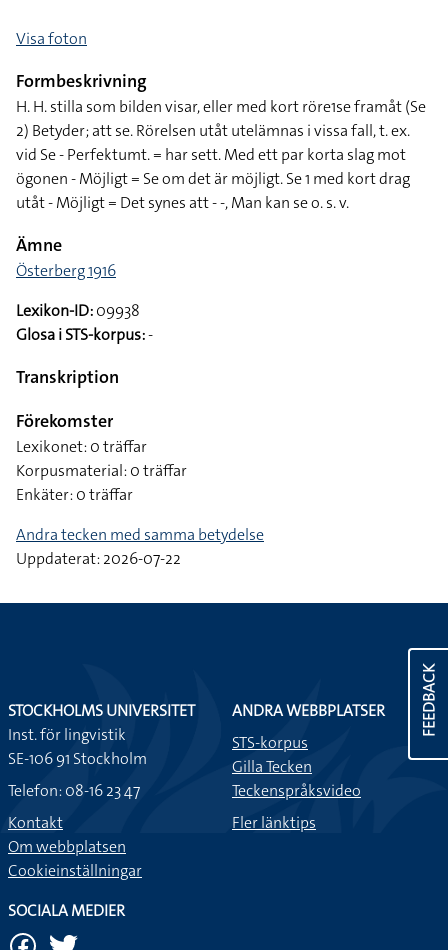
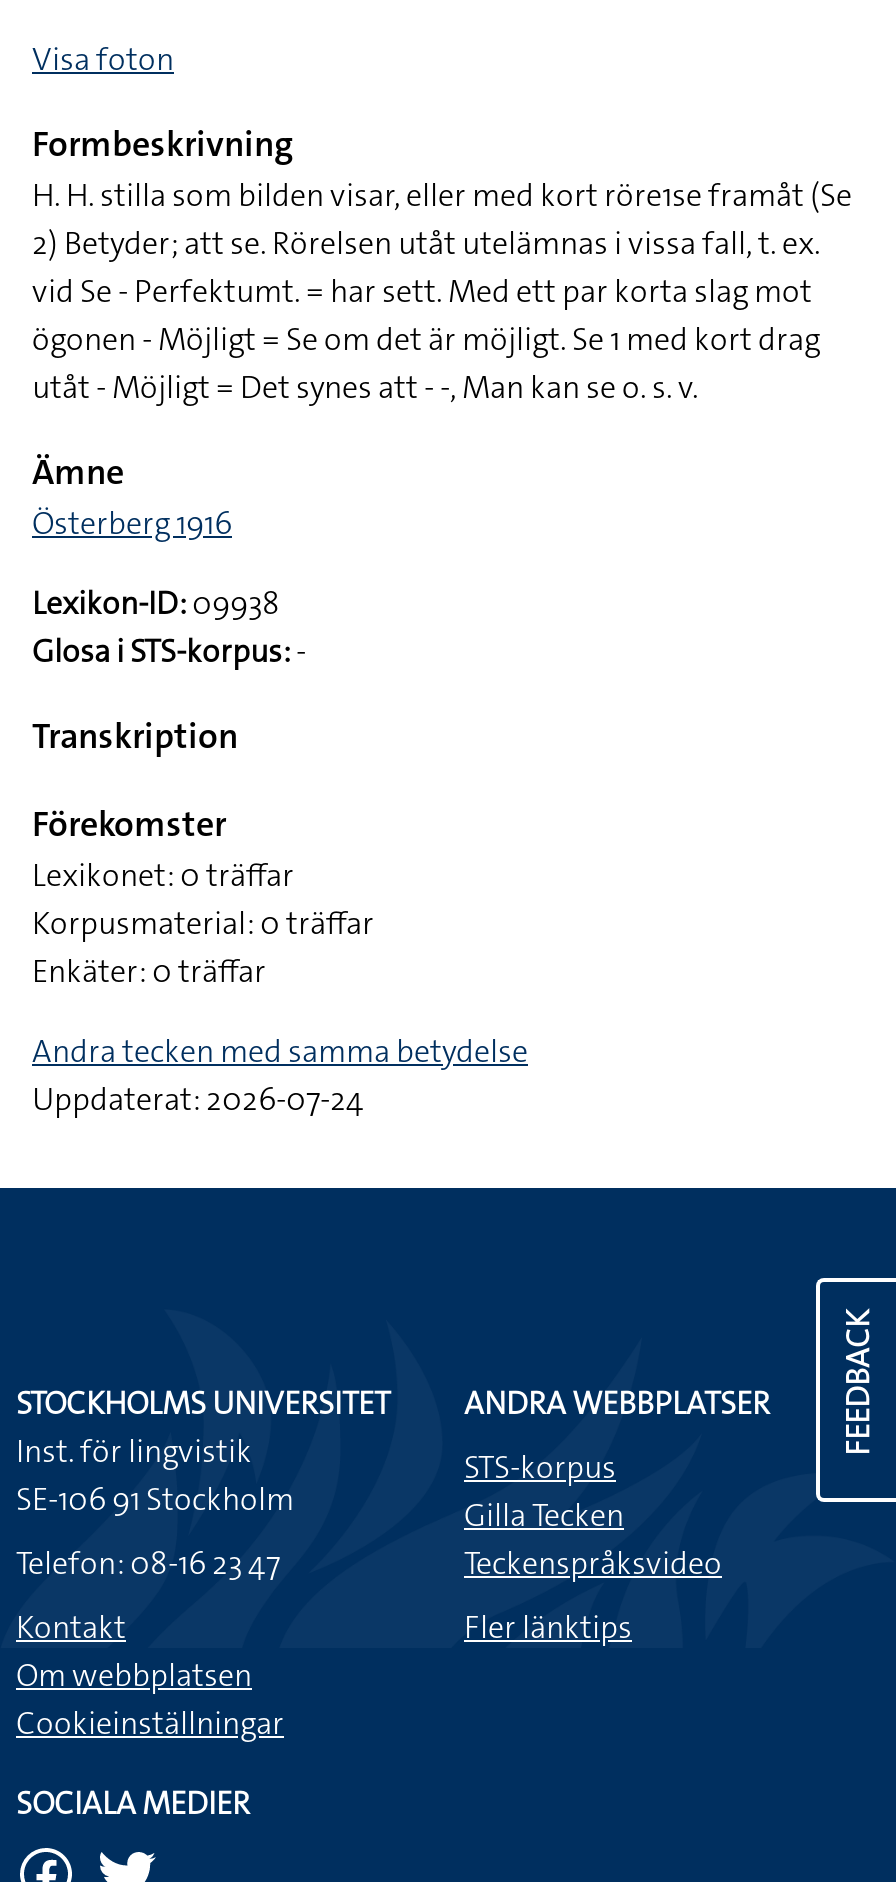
- Uppdaterat: 2026-07-22
+ Uppdaterat: 2026-07-24
